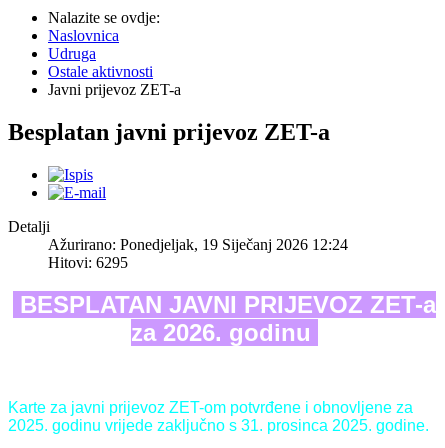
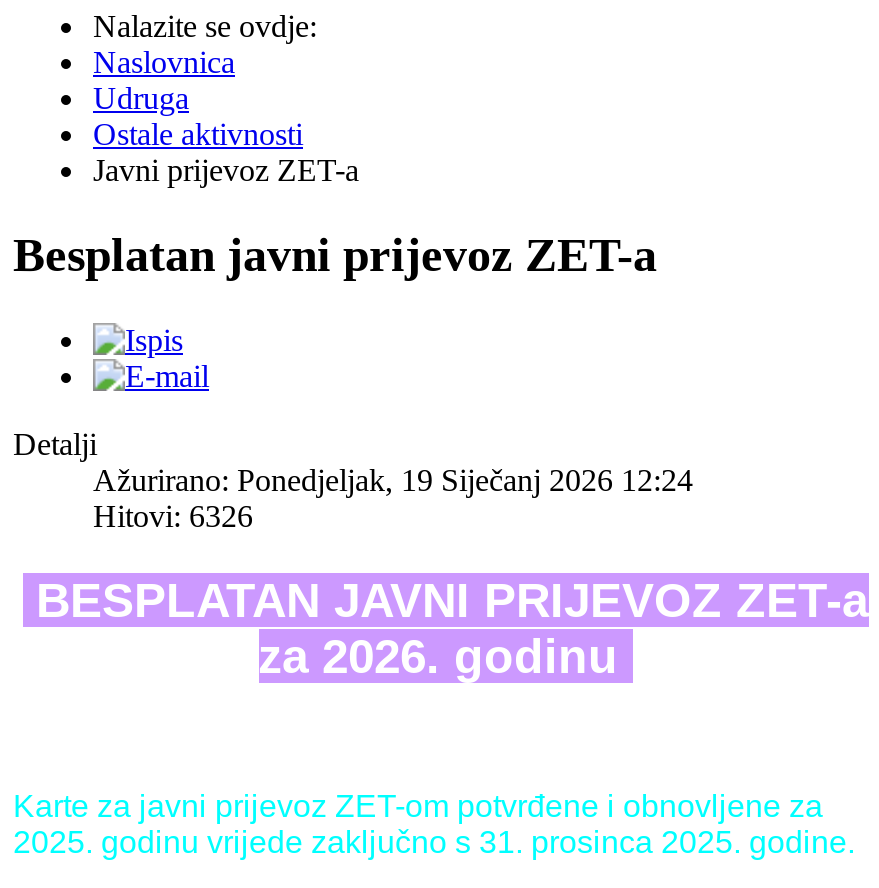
- Hitovi: 6295
+ Hitovi: 6326
